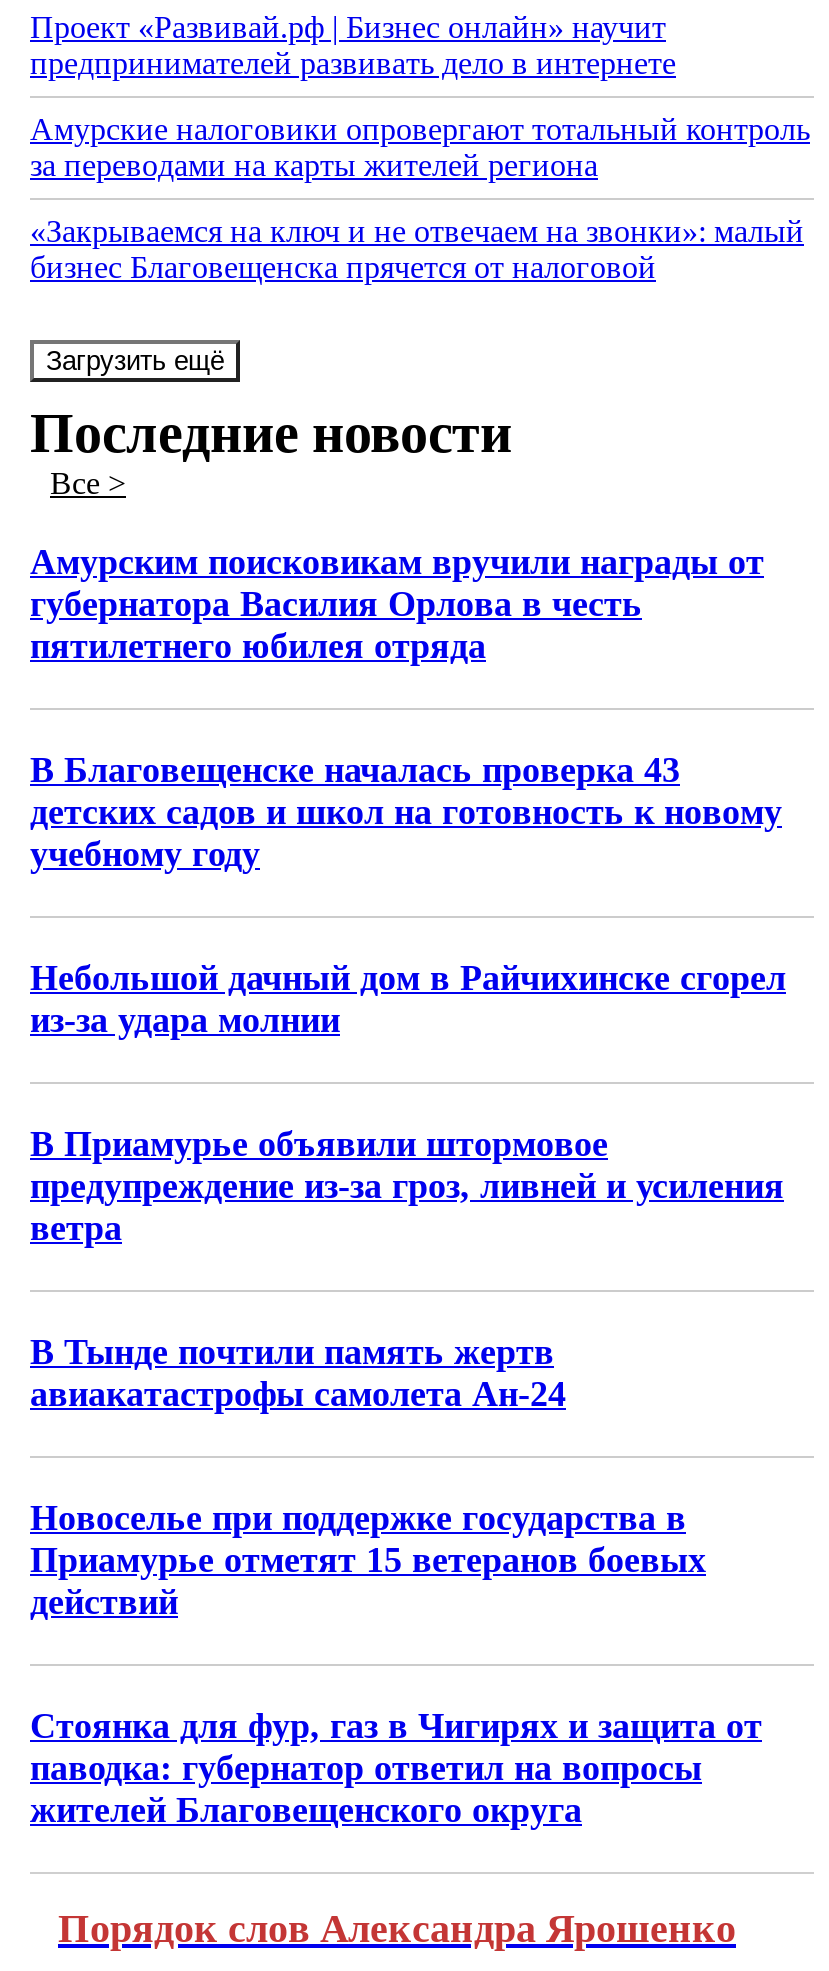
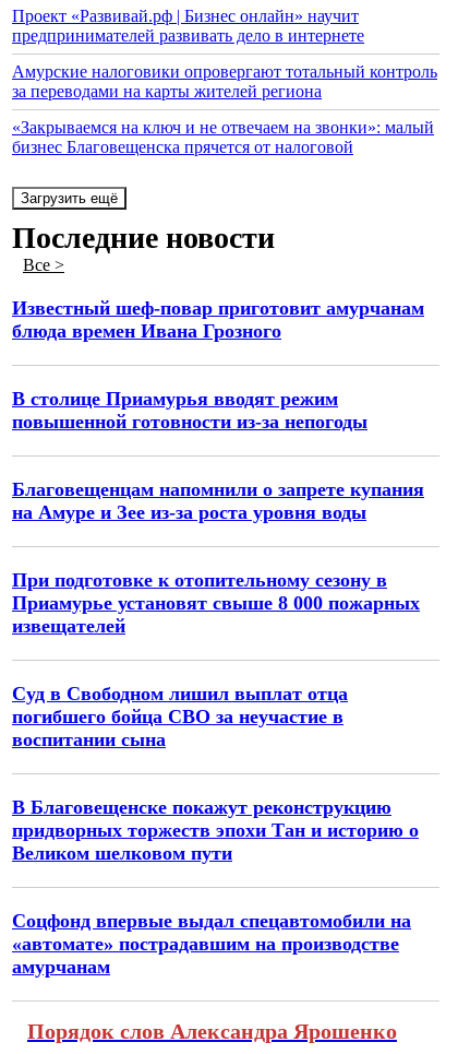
- Амурским поисковикам вручили награды от
- губернатора Василия Орлова в честь
- пятилетнего юбилея отряда
+ Известный шеф-повар приготовит амурчанам
+ блюда времен Ивана Грозного

- В Благовещенске началась проверка 43
- детских садов и школ на готовность к новому
- учебному году
+ В столице Приамурья вводят режим
+ повышенной готовности из-за непогоды

- Небольшой дачный дом в Райчихинске сгорел
- из-за удара молнии
+ Благовещенцам напомнили о запрете купания
+ на Амуре и Зее из-за роста уровня воды

- В Приамурье объявили штормовое
- предупреждение из-за гроз, ливней и усиления
- ветра
+ При подготовке к отопительному сезону в
+ Приамурье установят свыше 8 000 пожарных
+ извещателей

- В Тынде почтили память жертв
- авиакатастрофы самолета Ан-24
+ Суд в Свободном лишил выплат отца
+ погибшего бойца СВО за неучастие в
+ воспитании сына

- Новоселье при поддержке государства в
- Приамурье отметят 15 ветеранов боевых
- действий
+ В Благовещенске покажут реконструкцию
+ придворных торжеств эпохи Тан и историю о
+ Великом шелковом пути

- Стоянка для фур, газ в Чигирях и защита от
- паводка: губернатор ответил на вопросы
- жителей Благовещенского округа
+ Соцфонд впервые выдал спецавтомобили на
+ «автомате» пострадавшим на производстве
+ амурчанам
